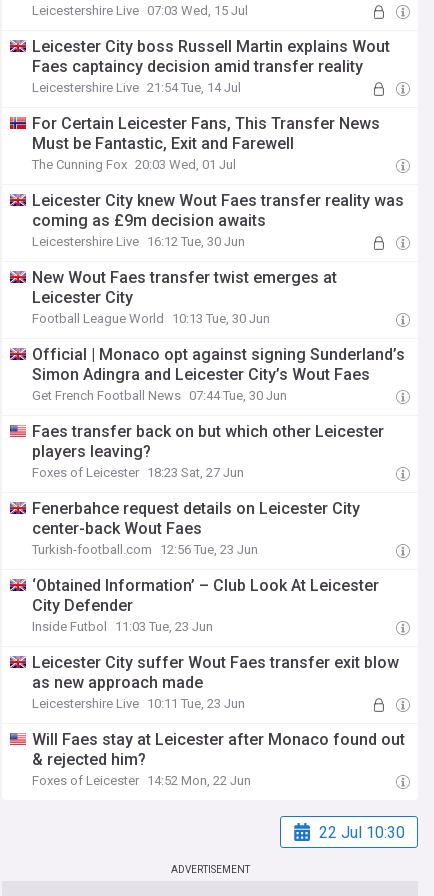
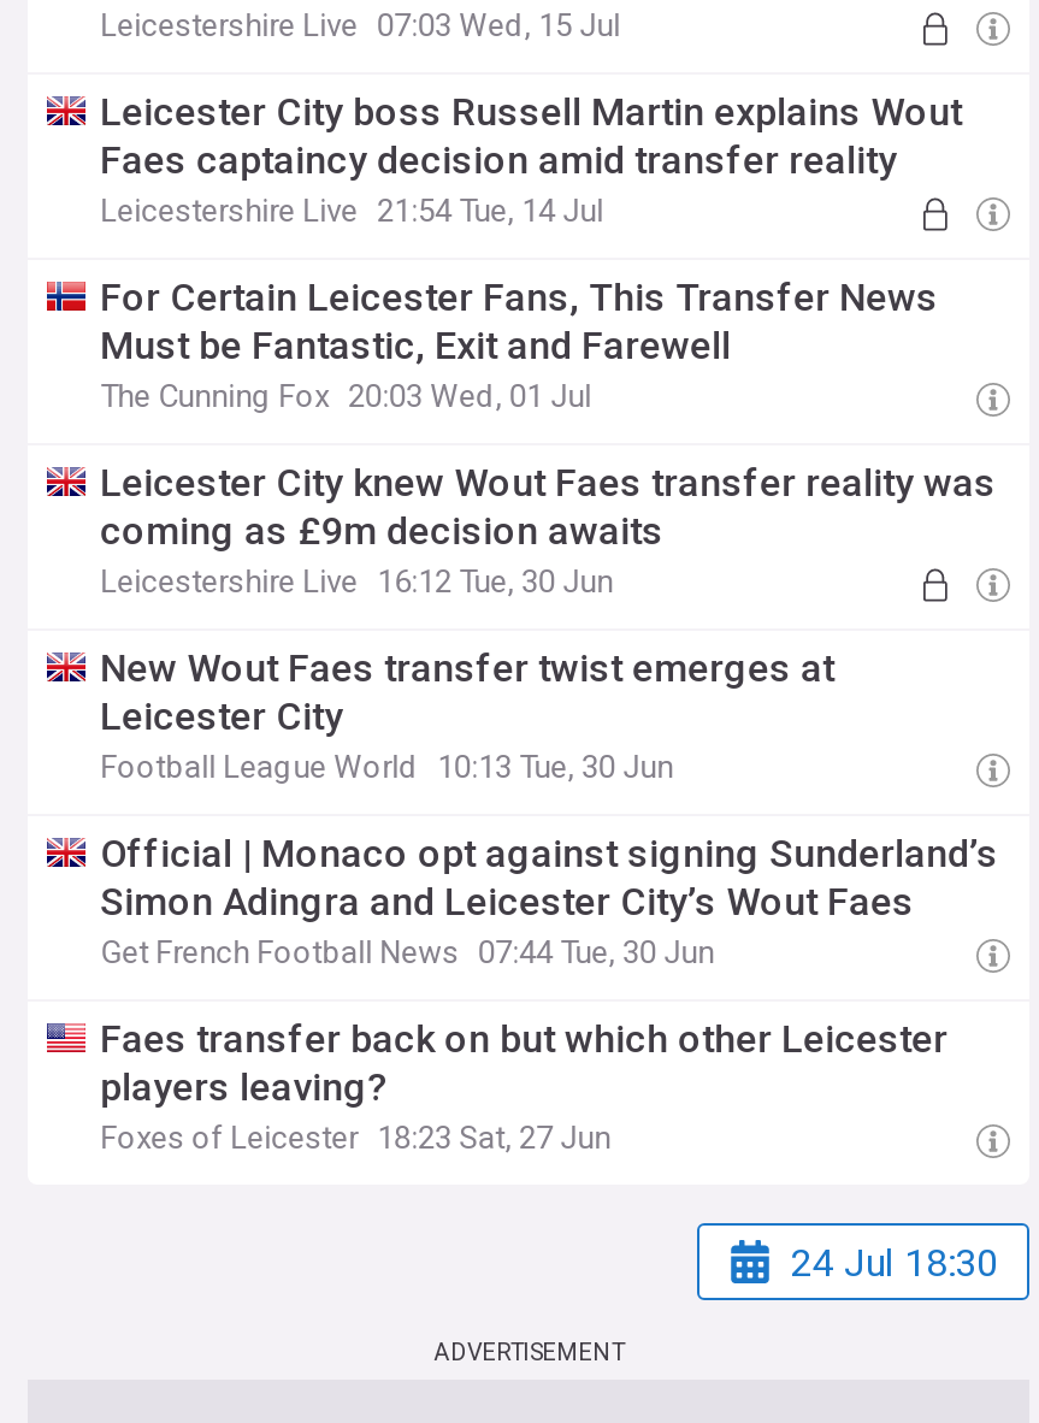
- Fenerbahce request details on Leicester City
- center-back Wout Faes
- Turkish-football.com 12:56 Tue, 23 Jun
- ‘Obtained Information’ – Club Look At Leicester
- City Defender
- Inside Futbol 11:03 Tue, 23 Jun
- Leicester City suffer Wout Faes transfer exit blow
- as new approach made
- Leicestershire Live 10:11 Tue, 23 Jun
- Will Faes stay at Leicester after Monaco found out
- & rejected him?
- Foxes of Leicester 14:52 Mon, 22 Jun
- 22 Jul 10:30
+ 24 Jul 18:30
